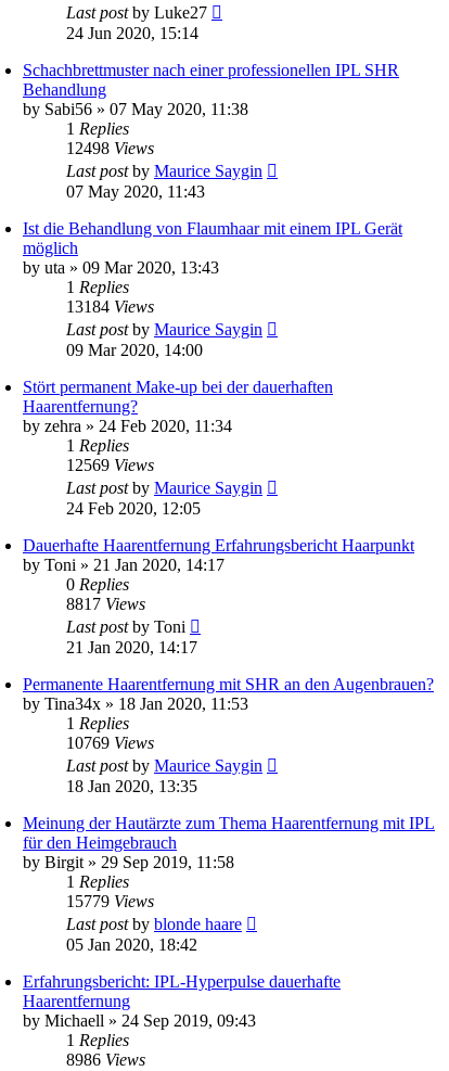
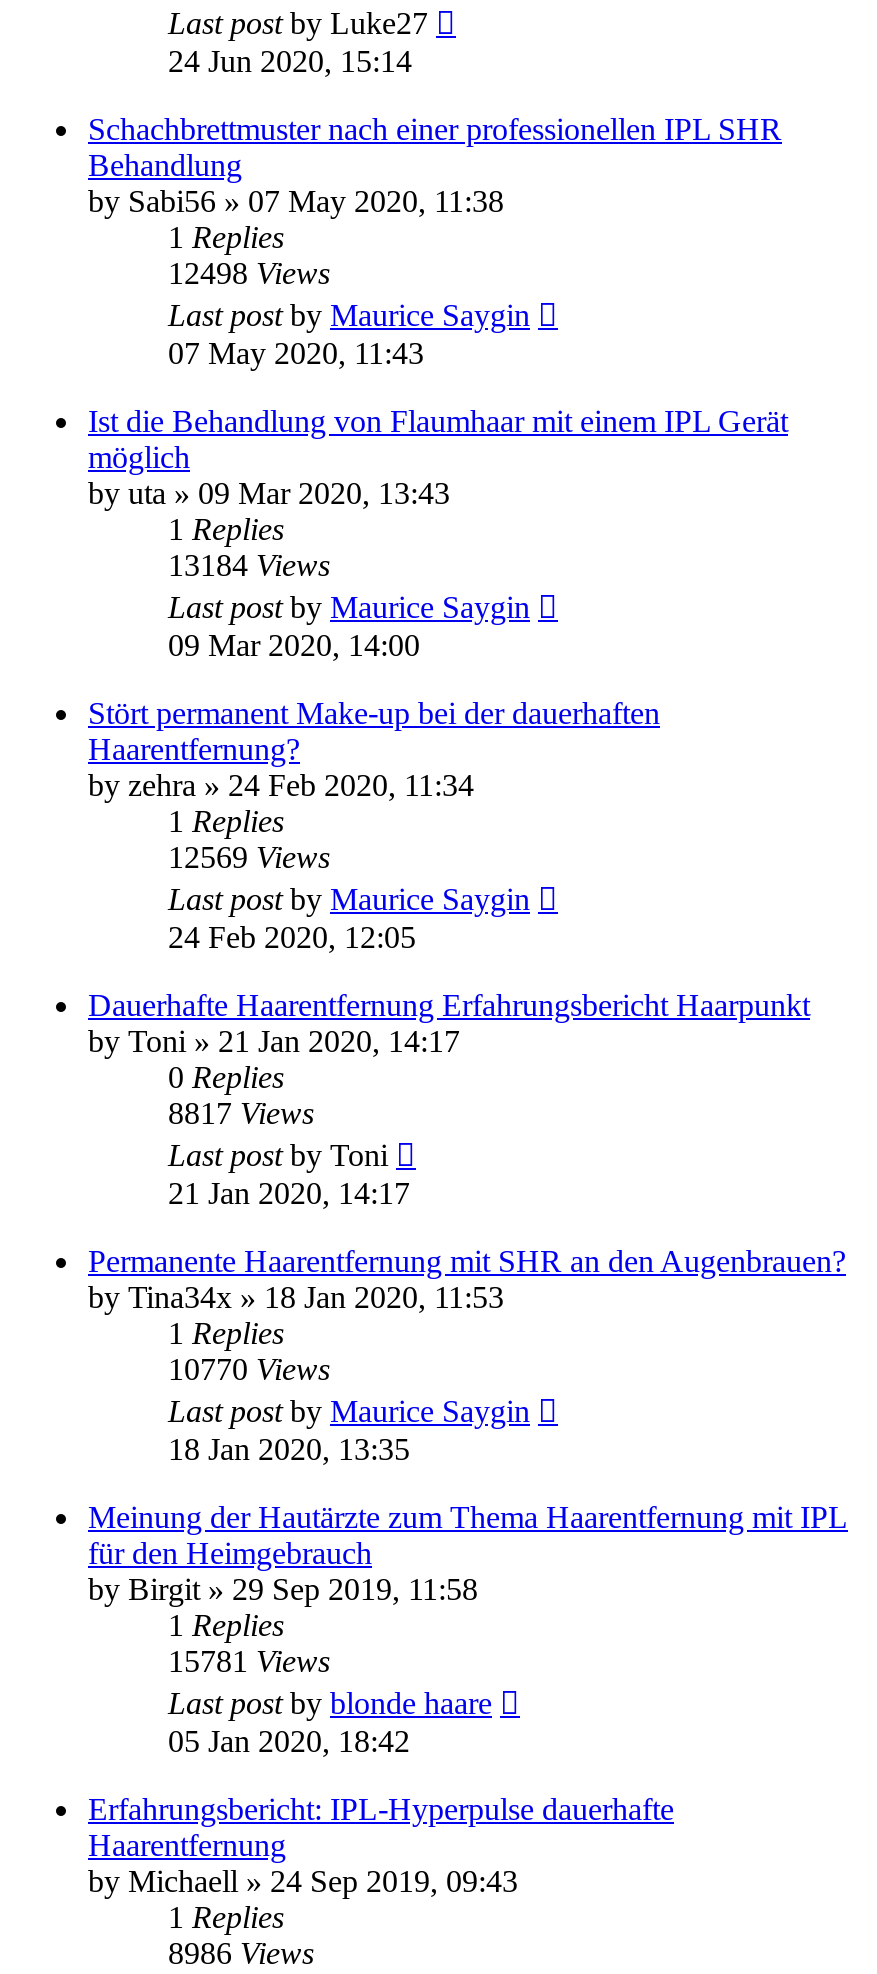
- 10769 Views
+ 10770 Views

- 15779 Views
+ 15781 Views
